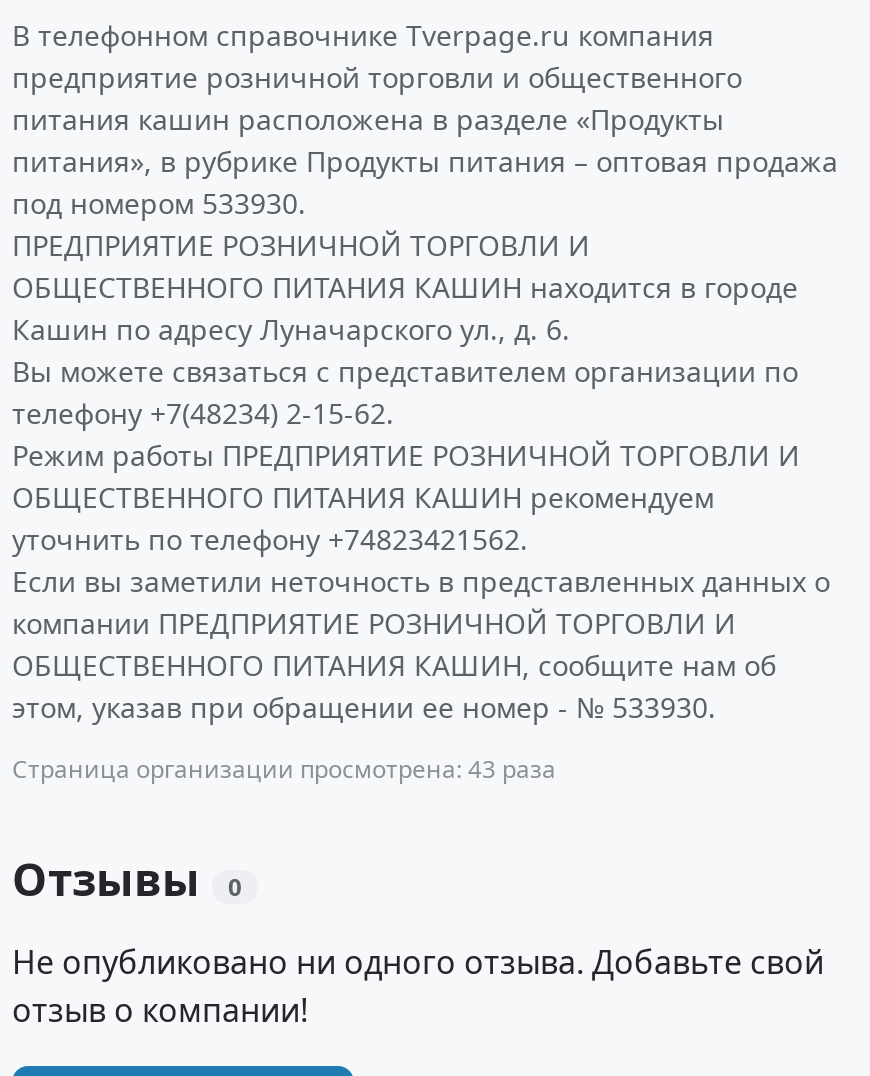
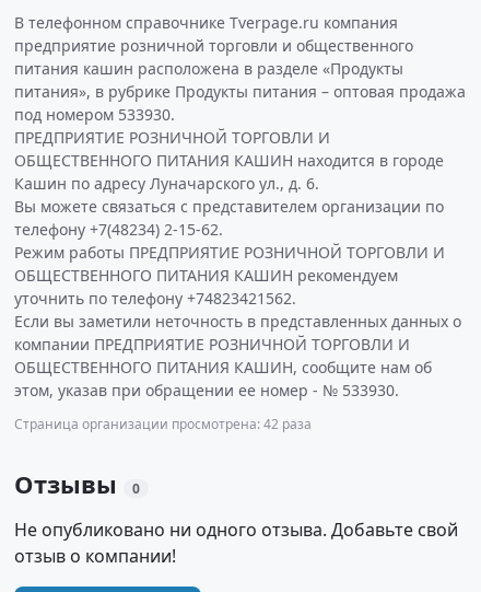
- Страница организации просмотрена: 43 раза
+ Страница организации просмотрена: 42 раза
